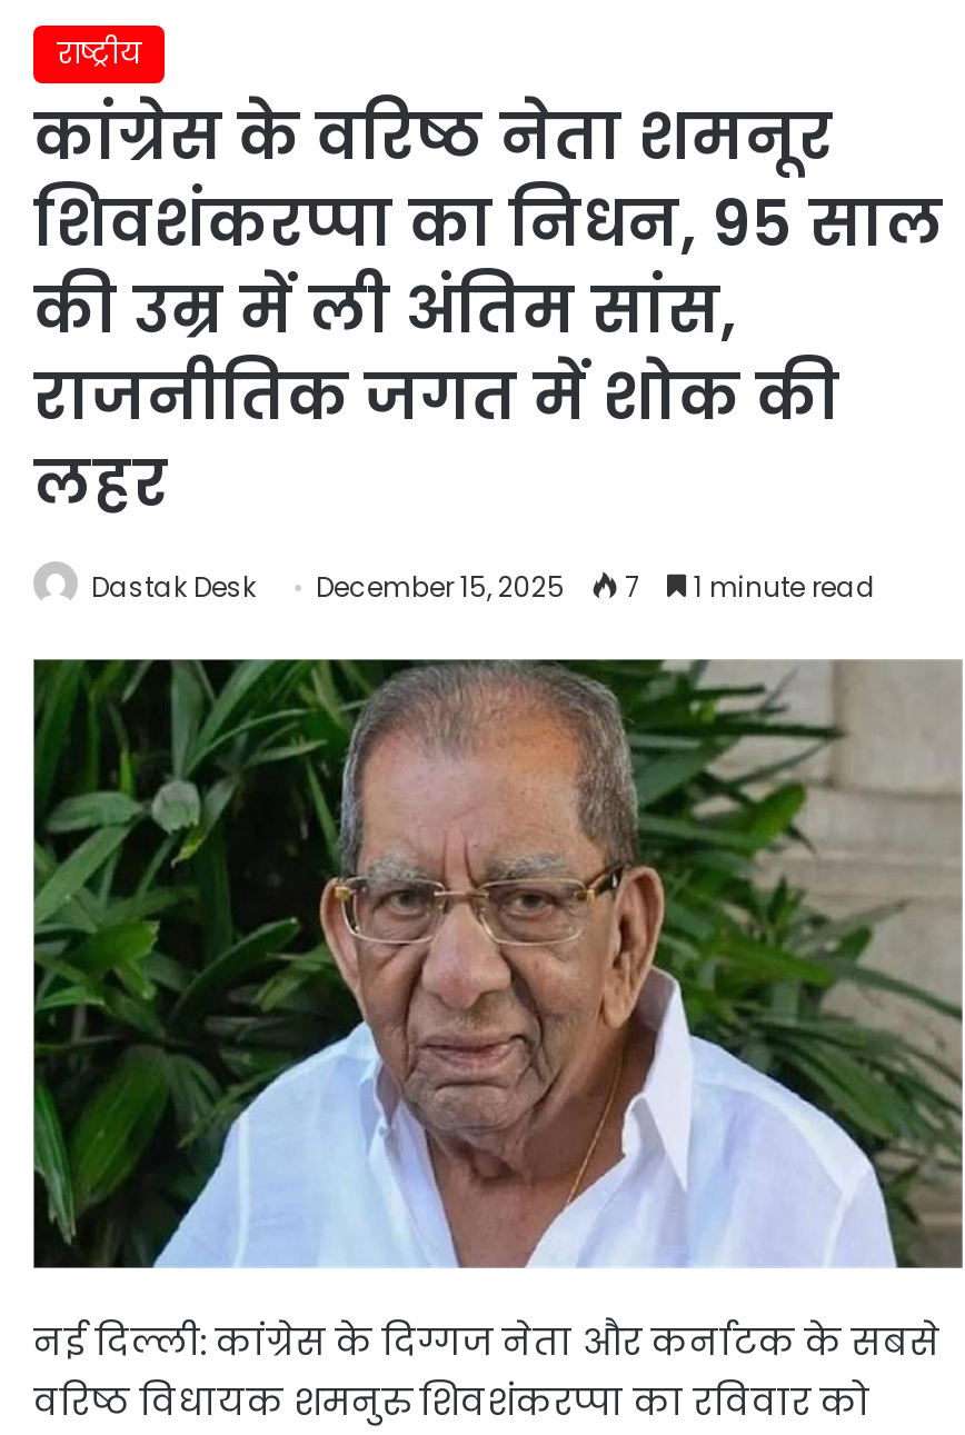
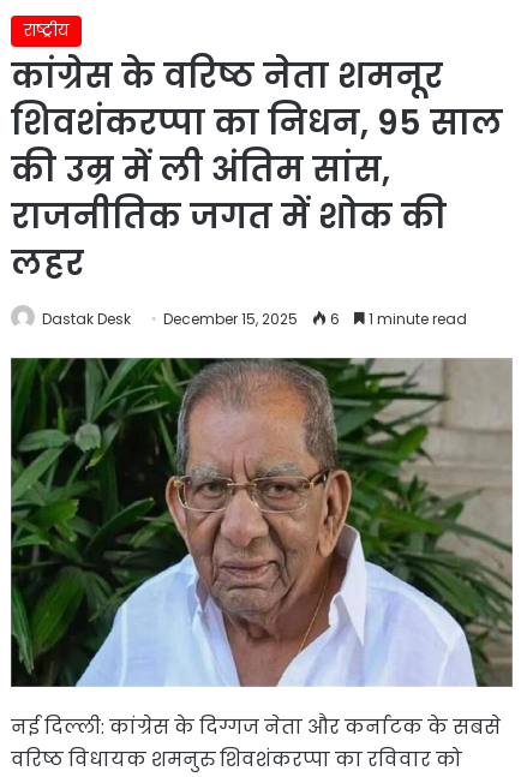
- Dastak Desk December 15, 2025 7 1 minute read
+ Dastak Desk December 15, 2025 6 1 minute read
